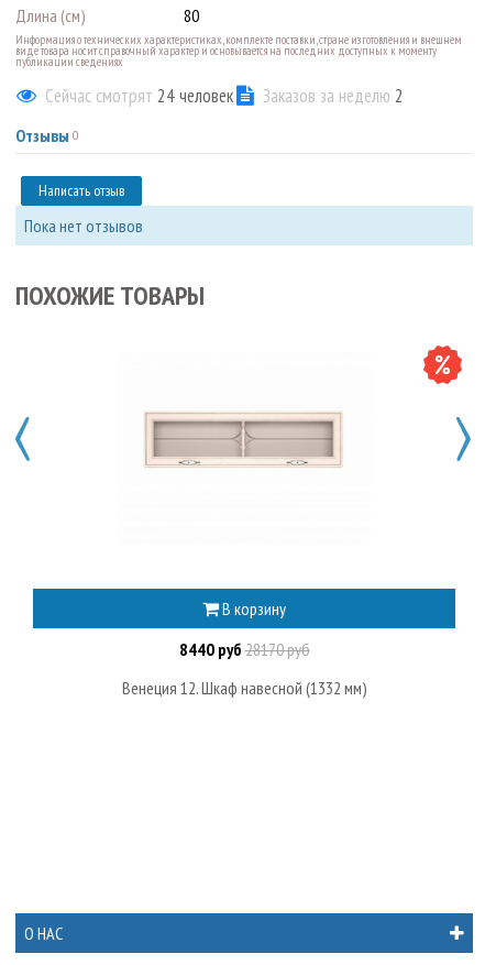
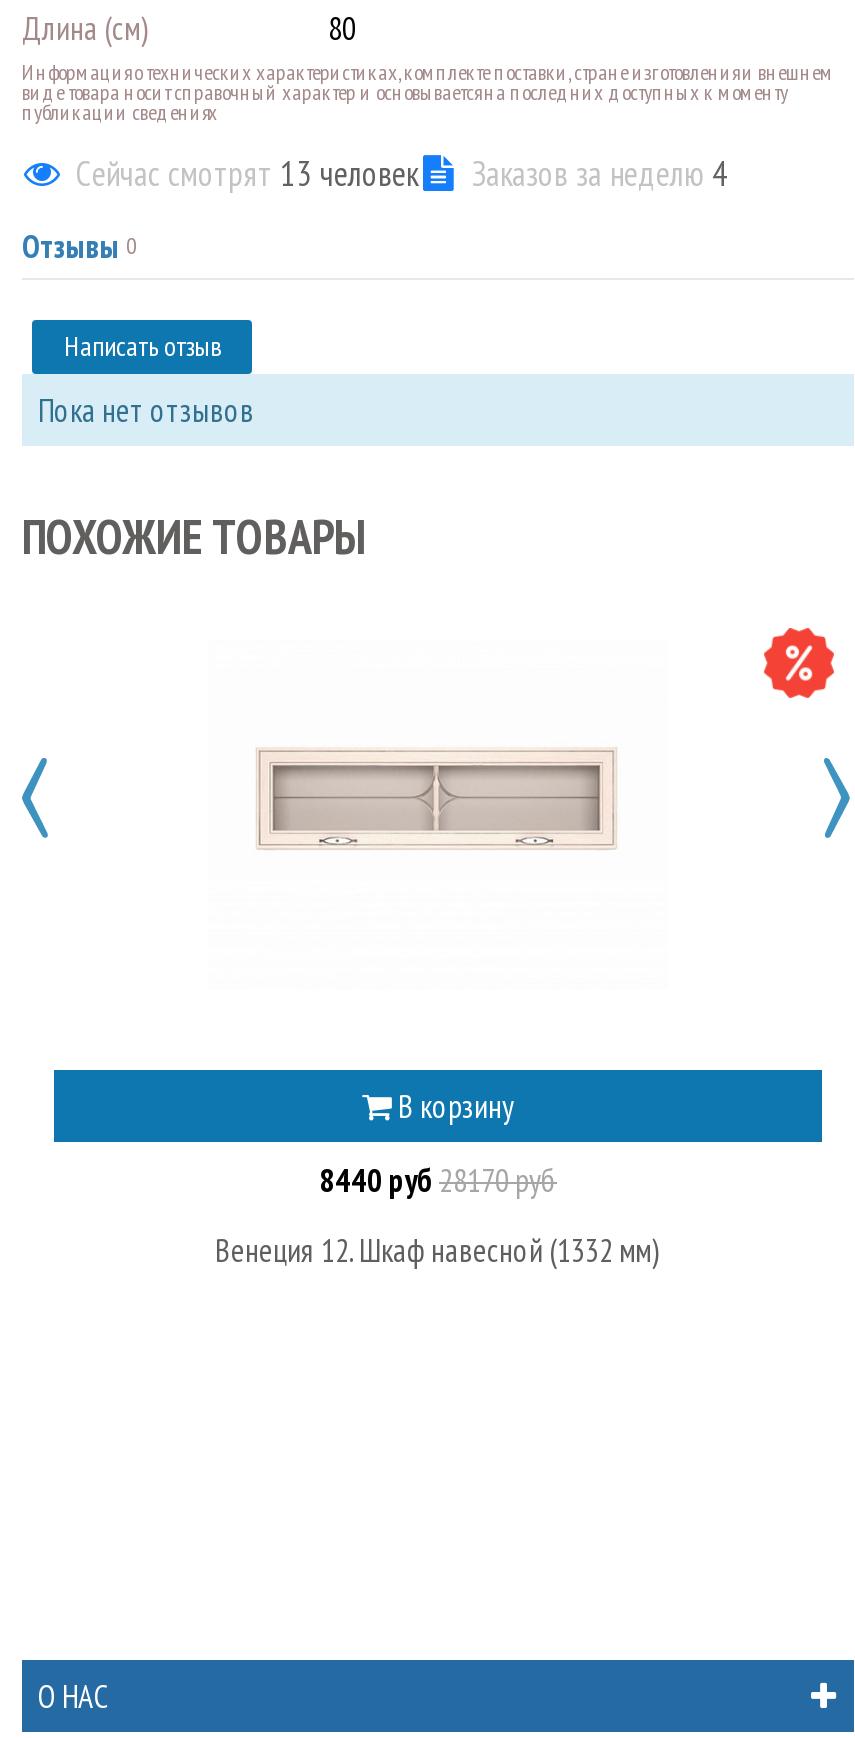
- Сейчас смотрят 24 человек
+ Сейчас смотрят 13 человек

- Заказов за неделю 2
+ Заказов за неделю 4
